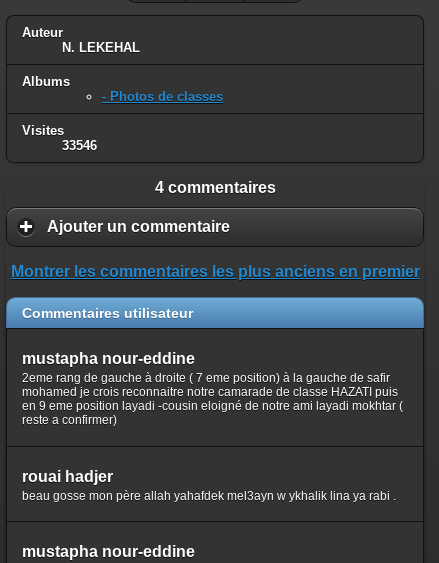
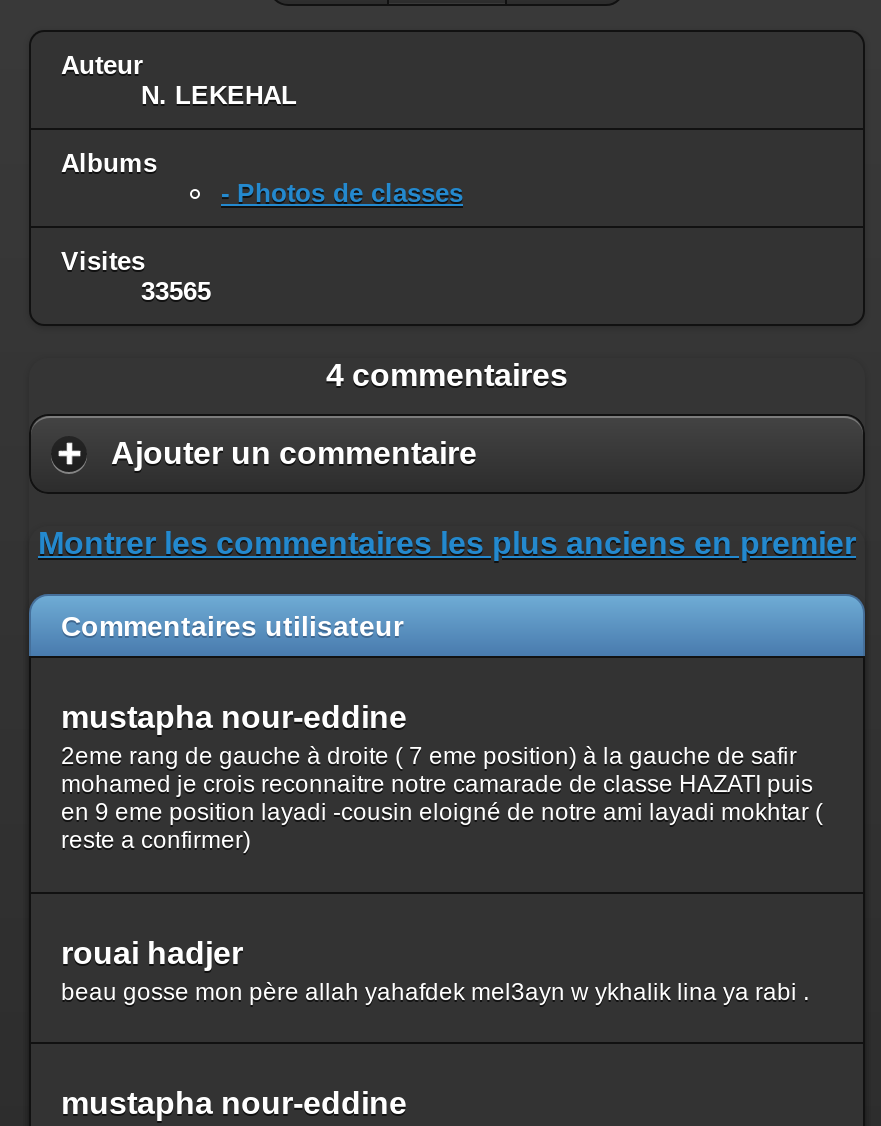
- 33546
+ 33565
